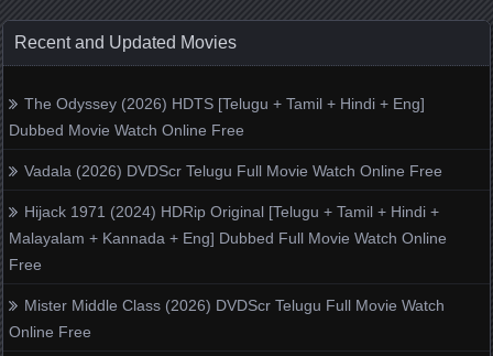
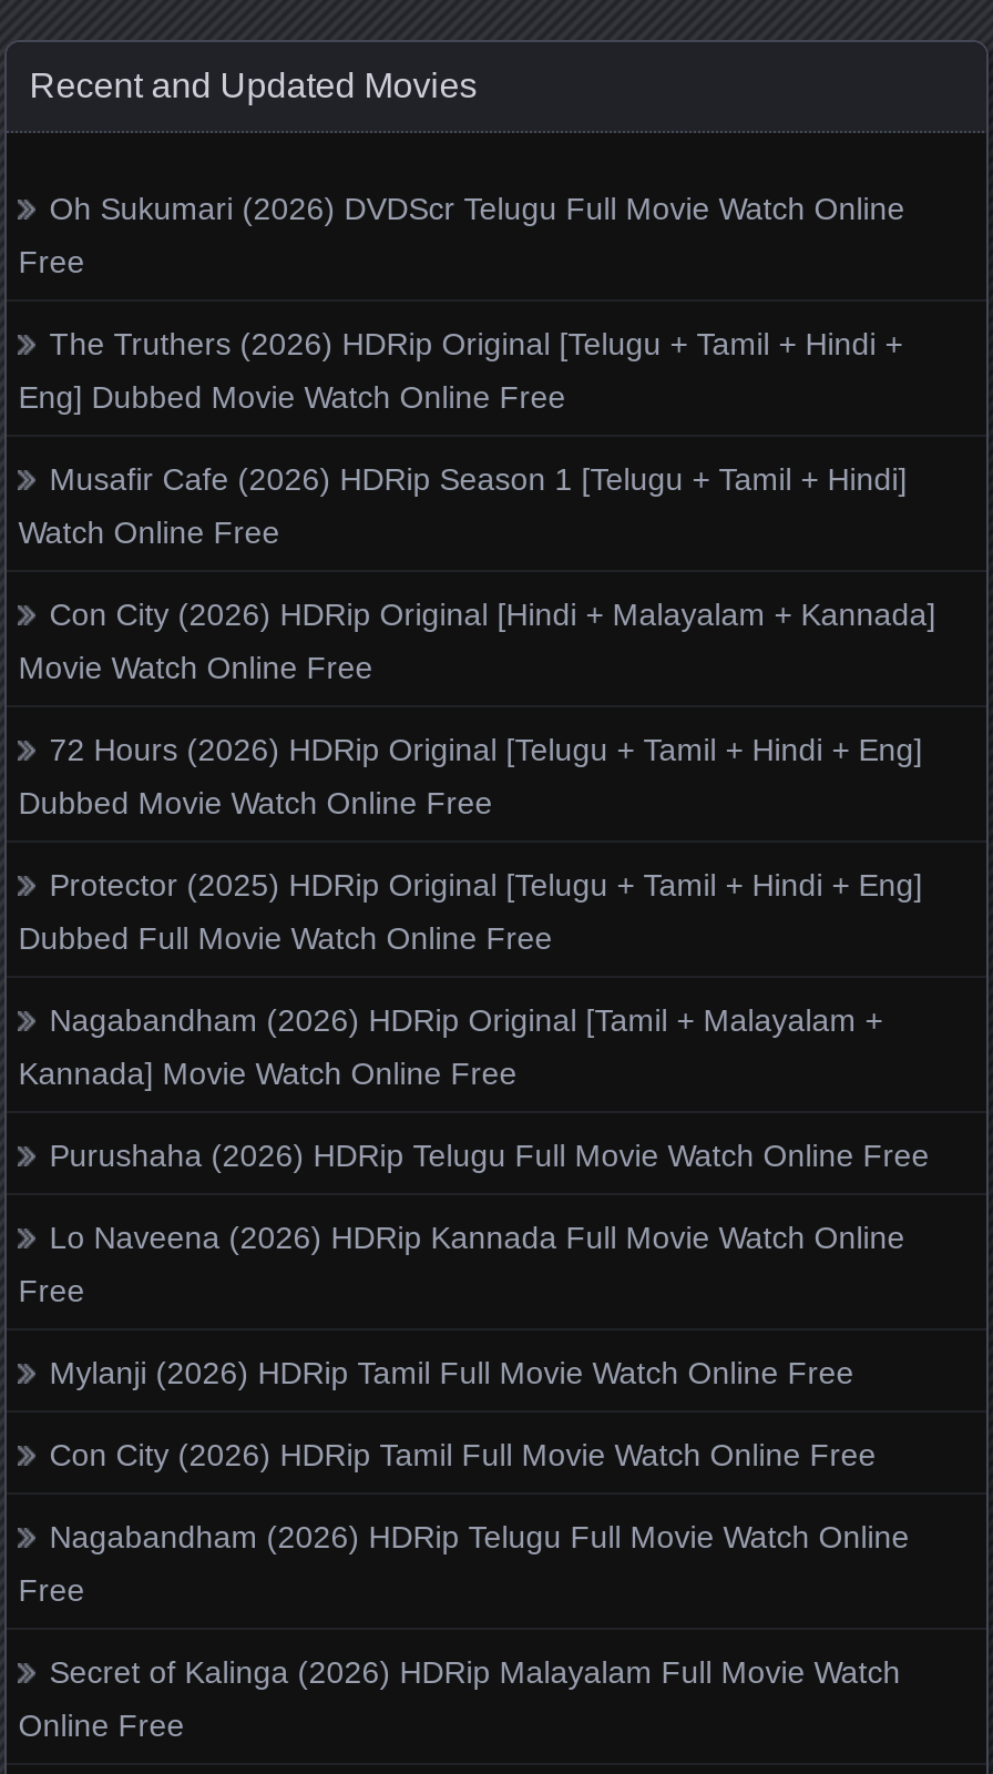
- The Odyssey (2026) HDTS [Telugu + Tamil + Hindi + Eng]
+ Oh Sukumari (2026) DVDScr Telugu Full Movie Watch Online
+ Free
+ The Truthers (2026) HDRip Original [Telugu + Tamil + Hindi +
+ Eng] Dubbed Movie Watch Online Free
+ Musafir Cafe (2026) HDRip Season 1 [Telugu + Tamil + Hindi]
+ Watch Online Free
+ Con City (2026) HDRip Original [Hindi + Malayalam + Kannada]
+ Movie Watch Online Free
+ 72 Hours (2026) HDRip Original [Telugu + Tamil + Hindi + Eng]

- Vadala (2026) DVDScr Telugu Full Movie Watch Online Free
- Hijack 1971 (2024) HDRip Original [Telugu + Tamil + Hindi +
- Malayalam + Kannada + Eng] Dubbed Full Movie Watch Online
+ Protector (2025) HDRip Original [Telugu + Tamil + Hindi + Eng]
+ Dubbed Full Movie Watch Online Free
+ Nagabandham (2026) HDRip Original [Tamil + Malayalam +
+ Kannada] Movie Watch Online Free
+ Purushaha (2026) HDRip Telugu Full Movie Watch Online Free
+ Lo Naveena (2026) HDRip Kannada Full Movie Watch Online

- Mister Middle Class (2026) DVDScr Telugu Full Movie Watch
+ Mylanji (2026) HDRip Tamil Full Movie Watch Online Free
+ Con City (2026) HDRip Tamil Full Movie Watch Online Free
+ Nagabandham (2026) HDRip Telugu Full Movie Watch Online
+ Free
+ Secret of Kalinga (2026) HDRip Malayalam Full Movie Watch
